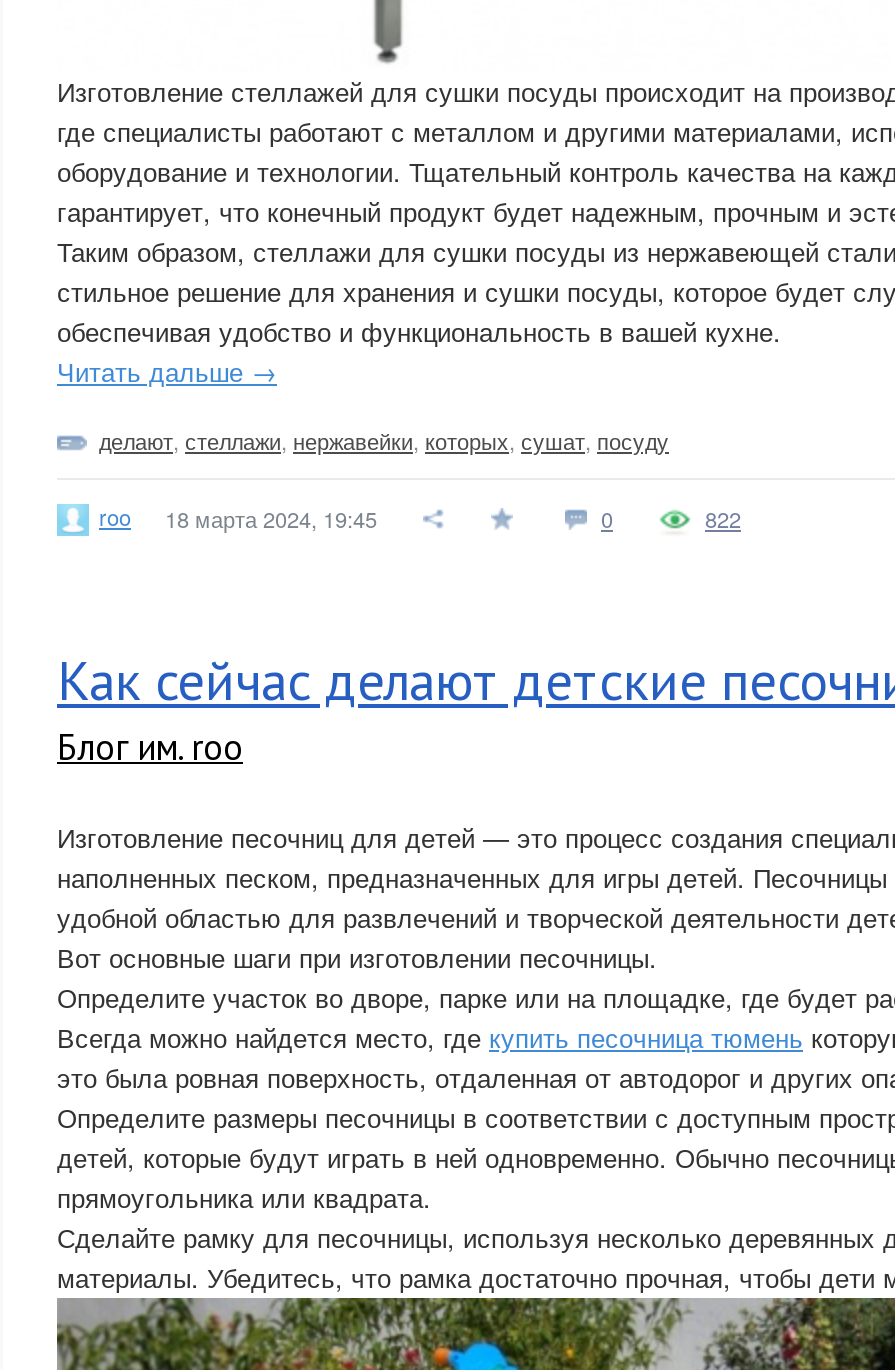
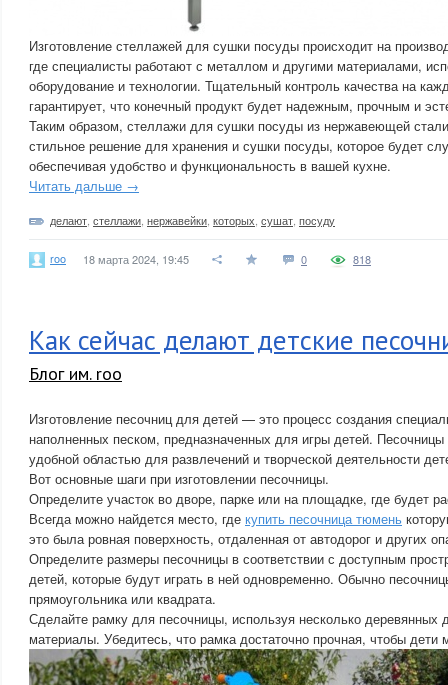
- 822
+ 818
